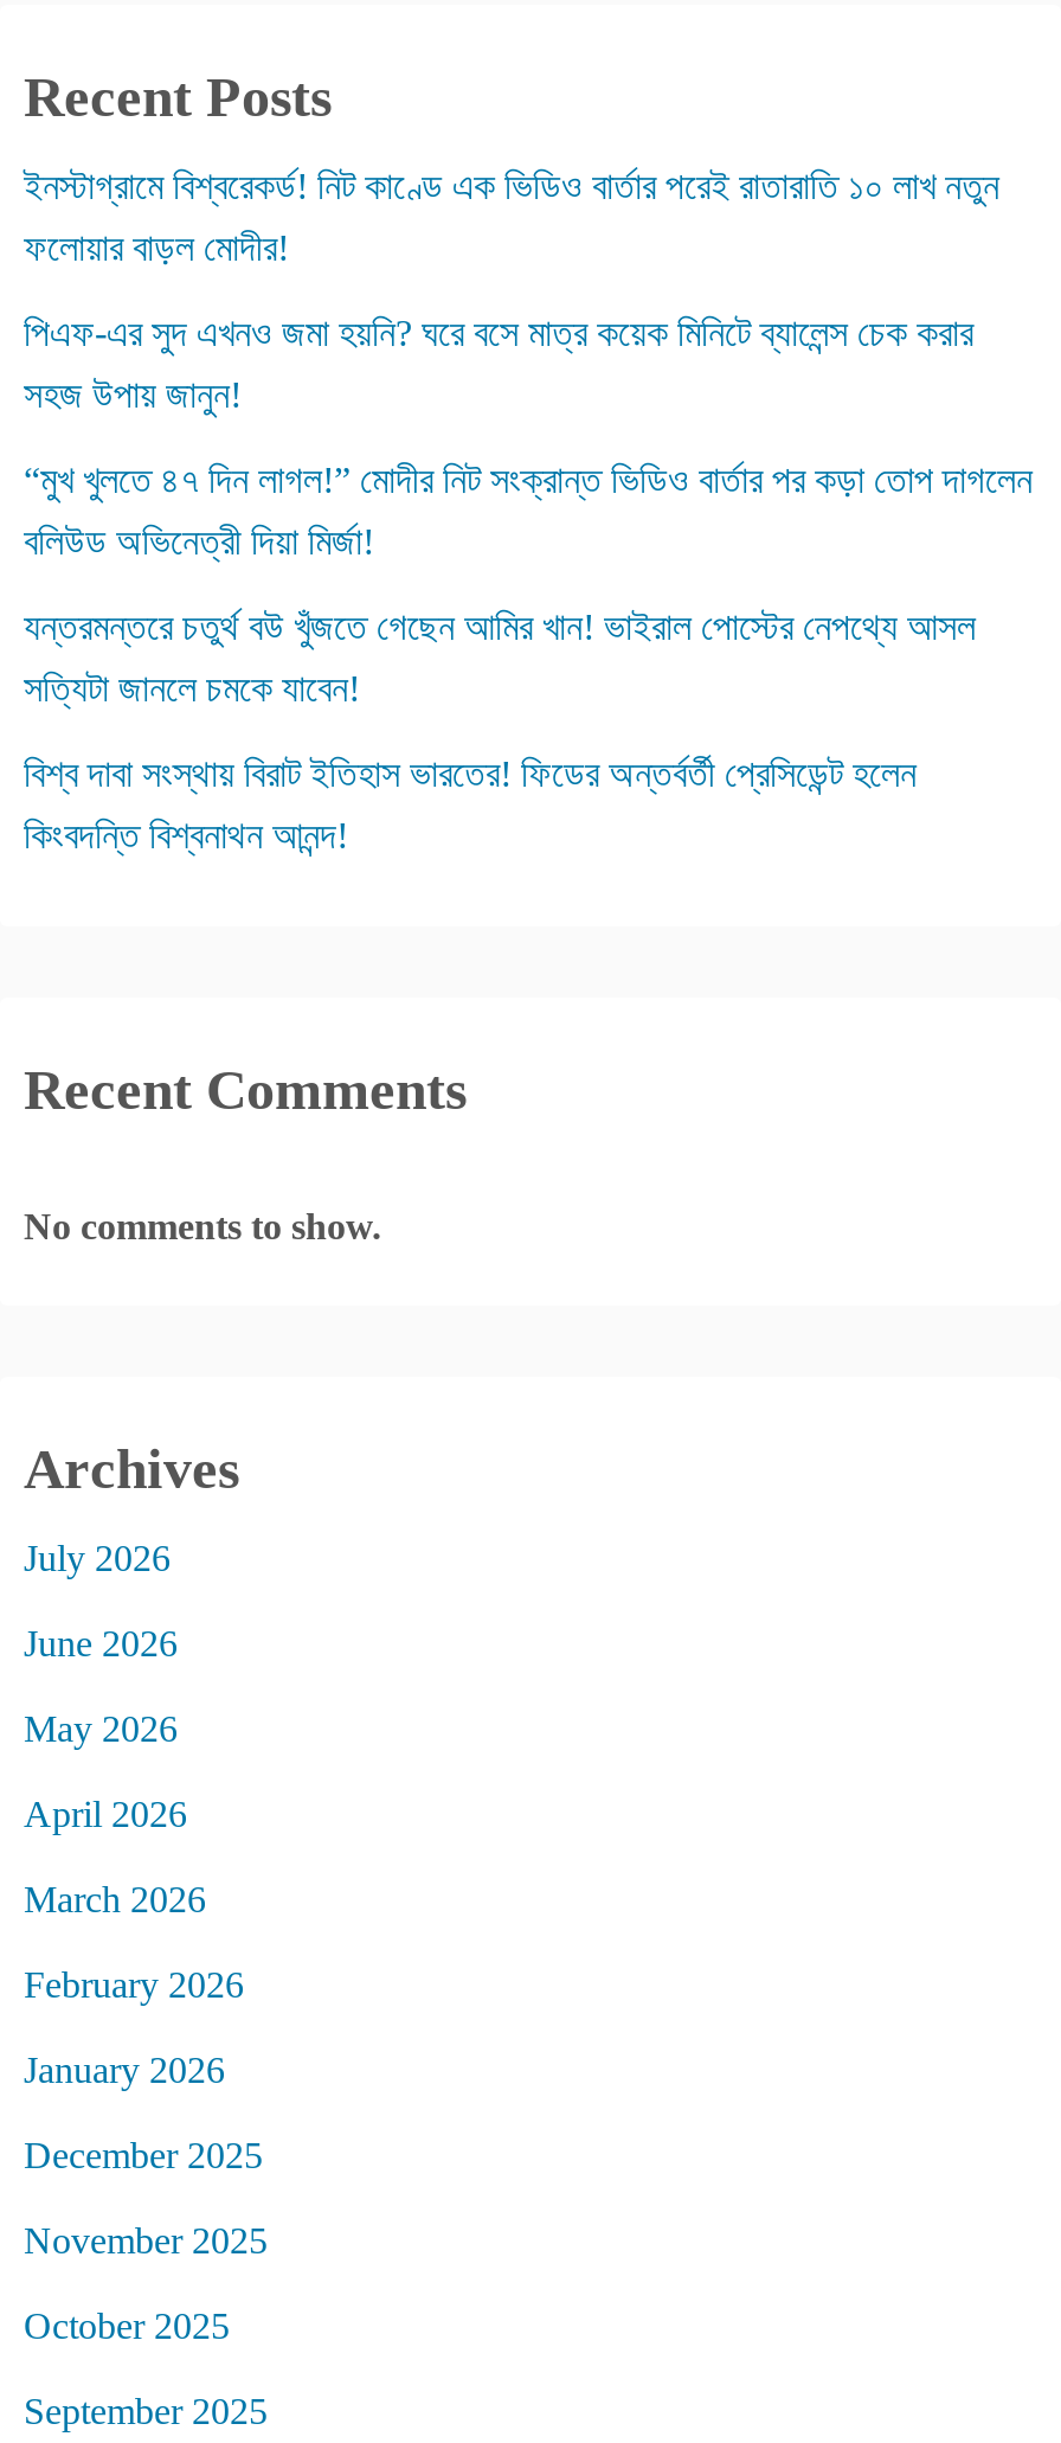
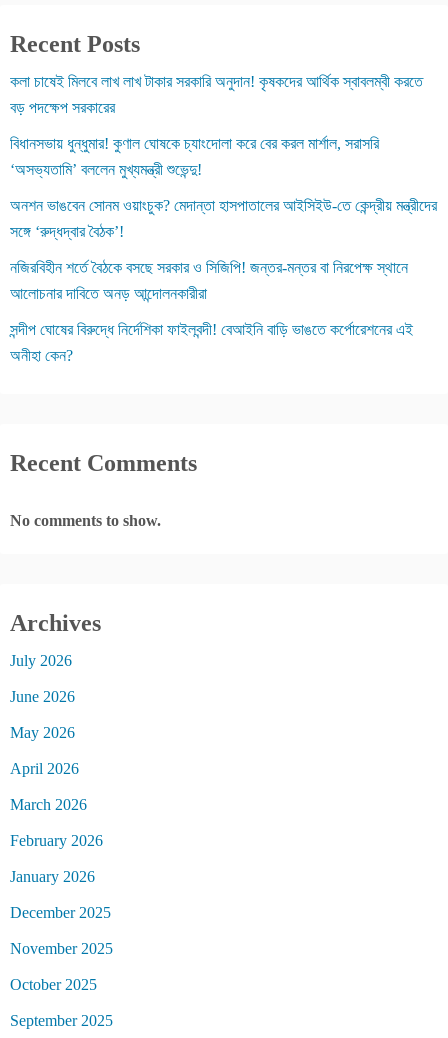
- ইনস্টাগ্রামে বিশ্বরেকর্ড! নিট কাণ্ডে এক ভিডিও বার্তার পরেই রাতারাতি ১০ লাখ নতুন
+ কলা চাষেই মিলবে লাখ লাখ টাকার সরকারি অনুদান! কৃষকদের আর্থিক স্বাবলম্বী করতে

- ফলোয়ার বাড়ল মোদীর!
+ বড় পদক্ষেপ সরকারের

- পিএফ-এর সুদ এখনও জমা হয়নি? ঘরে বসে মাত্র কয়েক মিনিটে ব্যালেন্স চেক করার
+ বিধানসভায় ধুন্ধুমার! কুণাল ঘোষকে চ্যাংদোলা করে বের করল মার্শাল, সরাসরি

- সহজ উপায় জানুন!
+ ‘অসভ্যতামি’ বললেন মুখ্যমন্ত্রী শুভেন্দু!

- “মুখ খুলতে ৪৭ দিন লাগল!” মোদীর নিট সংক্রান্ত ভিডিও বার্তার পর কড়া তোপ দাগলেন
+ অনশন ভাঙবেন সোনম ওয়াংচুক? মেদান্তা হাসপাতালের আইসিইউ-তে কেন্দ্রীয় মন্ত্রীদের

- বলিউড অভিনেত্রী দিয়া মির্জা!
+ সঙ্গে ‘রুদ্ধদ্বার বৈঠক’!

- যন্তরমন্তরে চতুর্থ বউ খুঁজতে গেছেন আমির খান! ভাইরাল পোস্টের নেপথ্যে আসল
+ নজিরবিহীন শর্তে বৈঠকে বসছে সরকার ও সিজিপি! জন্তর-মন্তর বা নিরপেক্ষ স্থানে

- সত্যিটা জানলে চমকে যাবেন!
+ আলোচনার দাবিতে অনড় আন্দোলনকারীরা

- বিশ্ব দাবা সংস্থায় বিরাট ইতিহাস ভারতের! ফিডের অন্তর্বর্তী প্রেসিডেন্ট হলেন
+ সন্দীপ ঘোষের বিরুদ্ধে নির্দেশিকা ফাইলবন্দী! বেআইনি বাড়ি ভাঙতে কর্পোরেশনের এই

- কিংবদন্তি বিশ্বনাথন আনন্দ!
+ অনীহা কেন?
